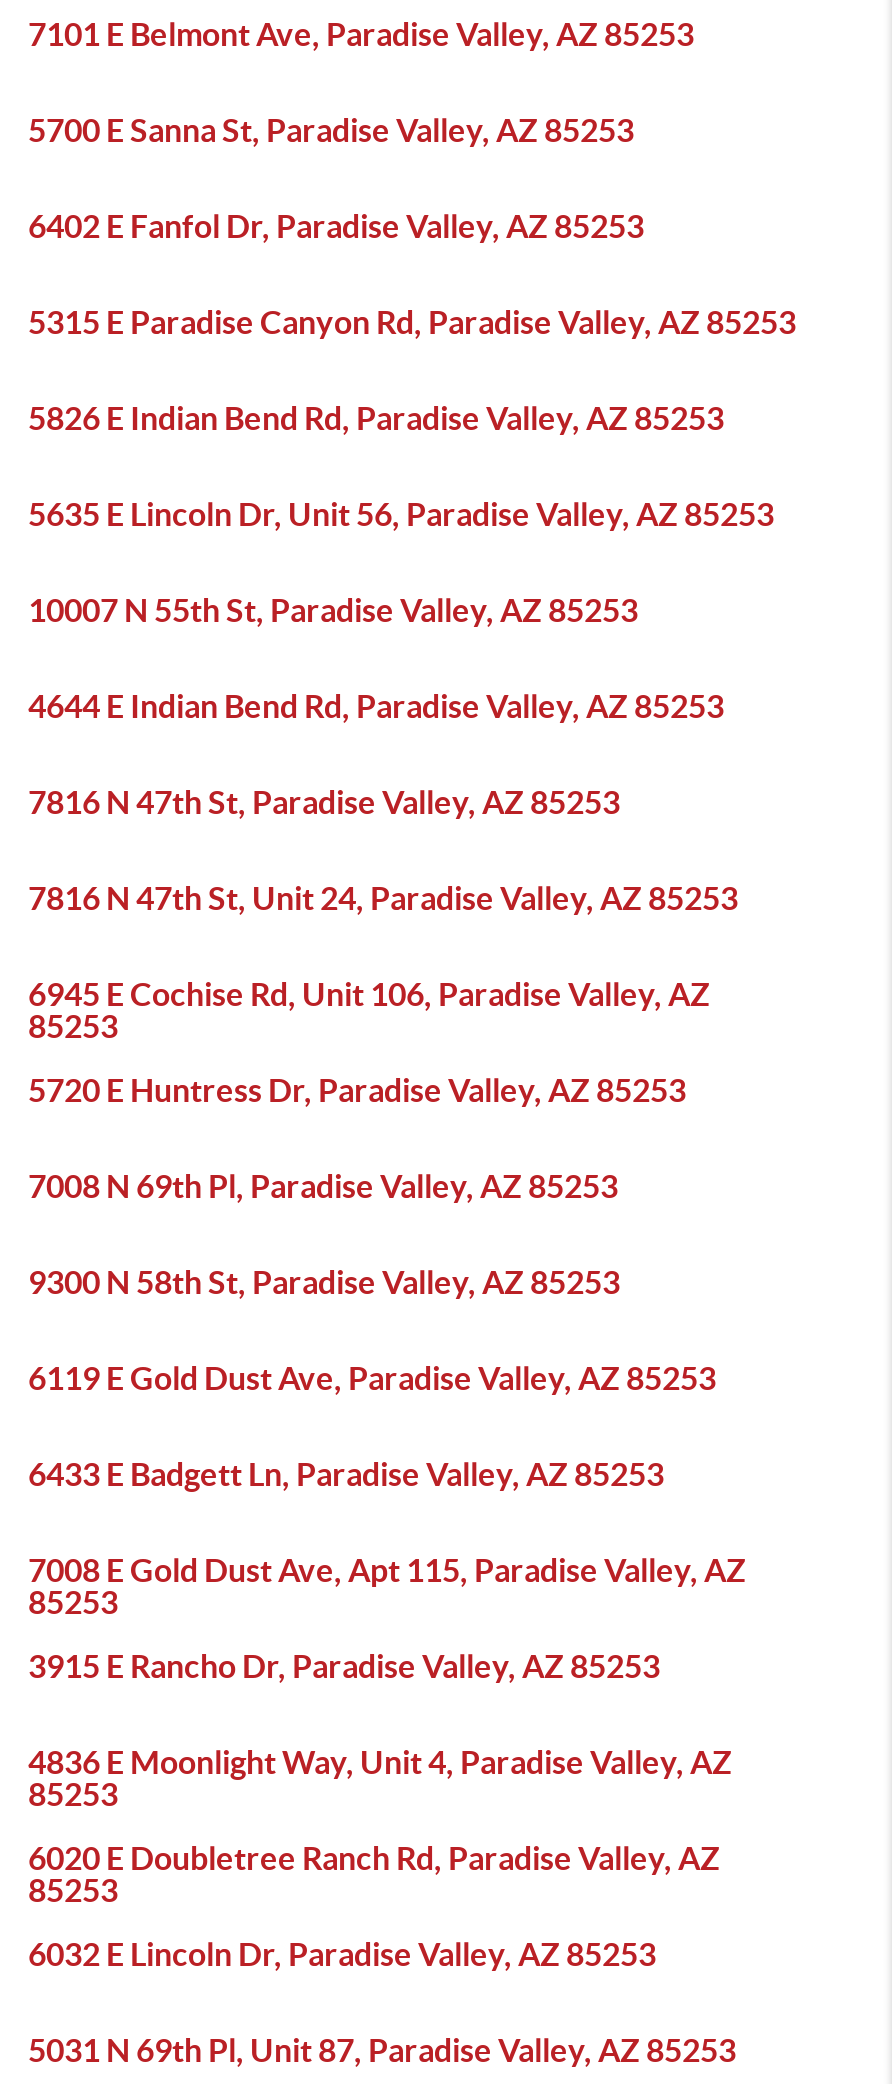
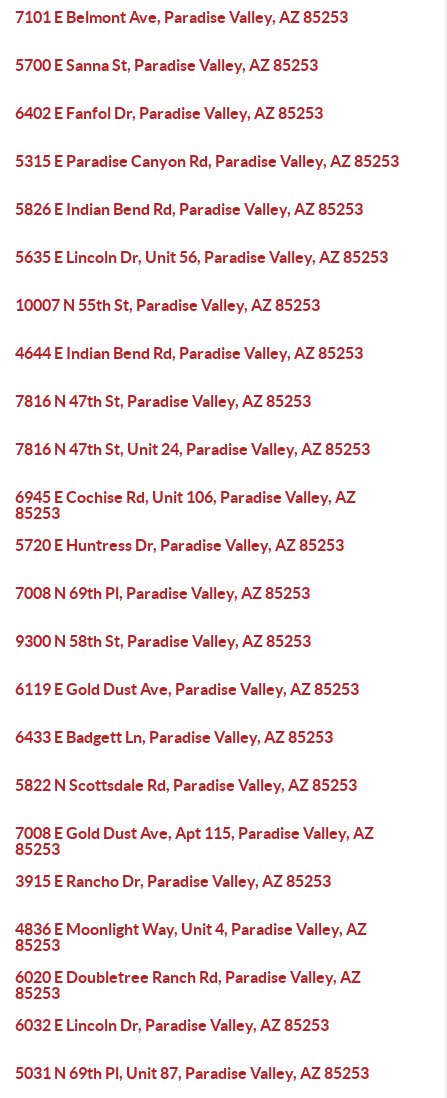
+ 5822 N Scottsdale Rd, Paradise Valley, AZ 85253
